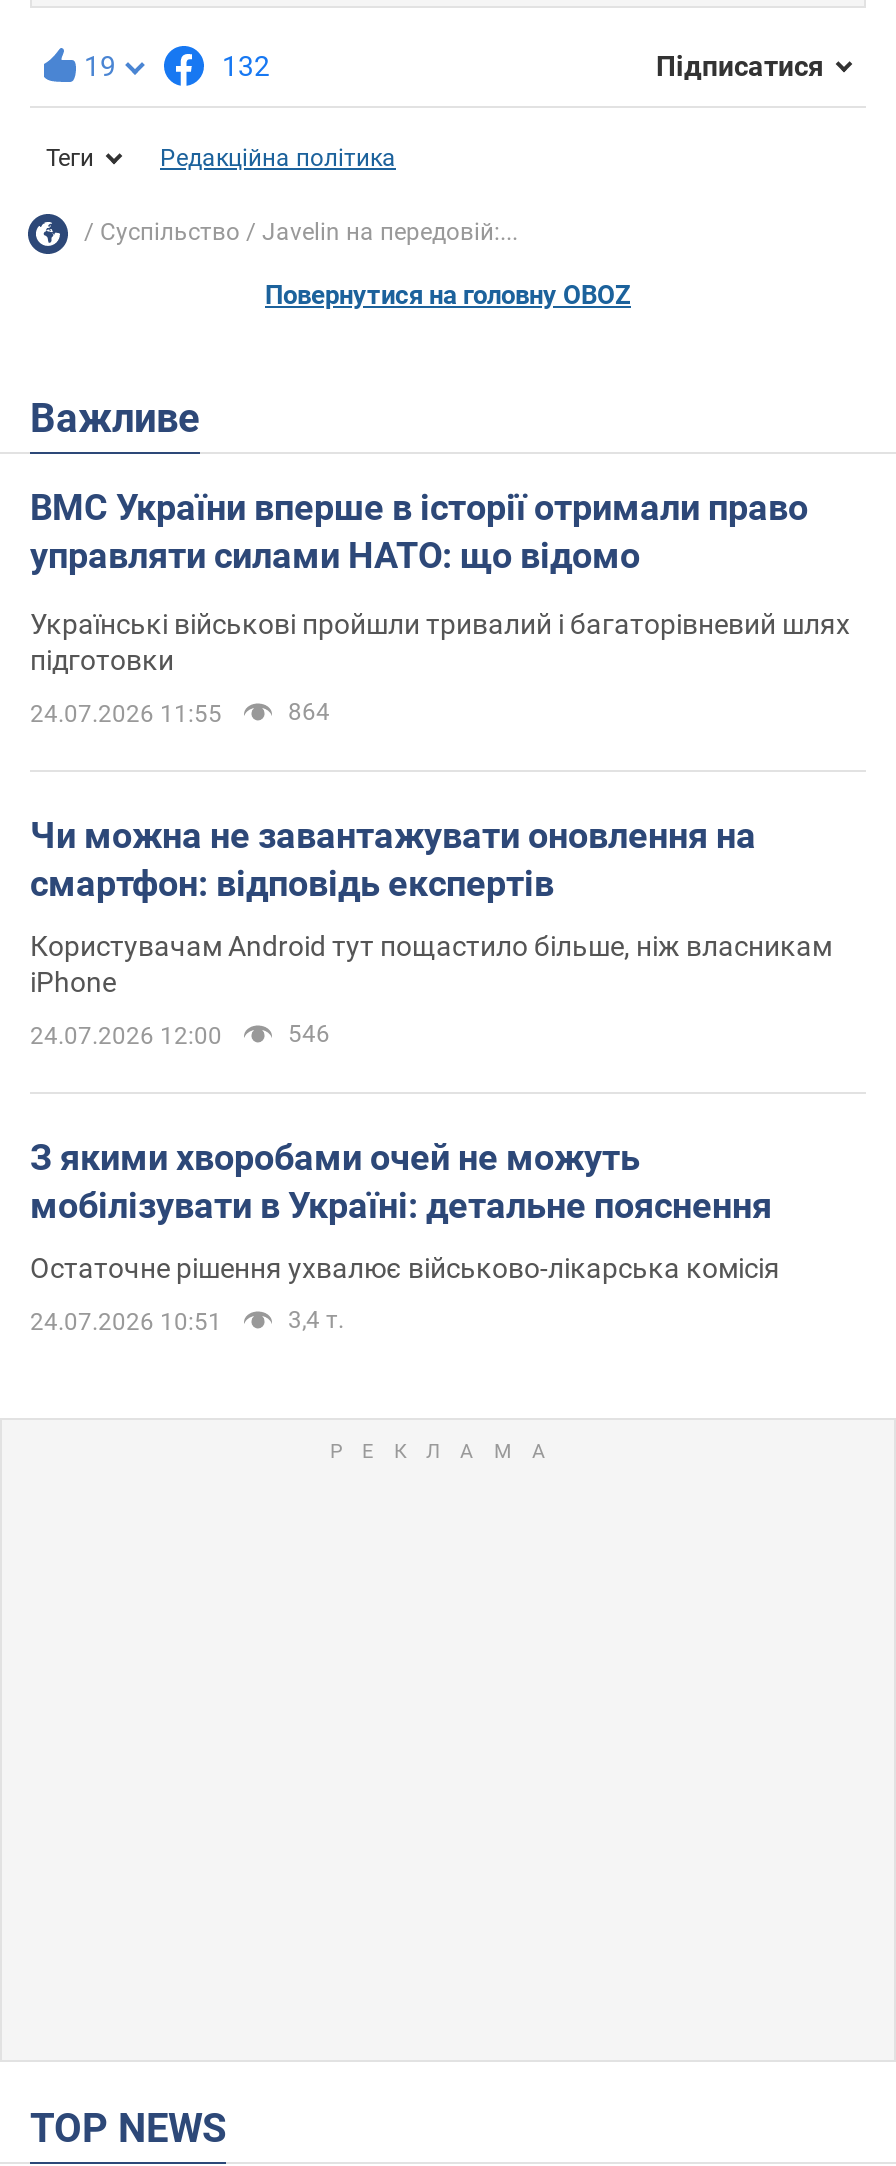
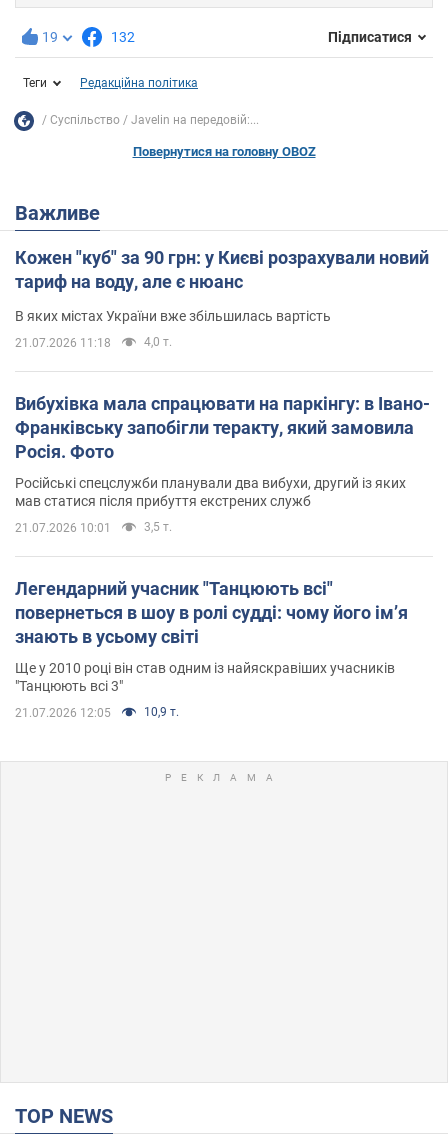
- ВМС України вперше в історії отримали право
- управляти силами НАТО: що відомо
+ Кожен "куб" за 90 грн: у Києві розрахували новий
+ тариф на воду, але є нюанс

- Українські військові пройшли тривалий і багаторівневий шлях
- підготовки
+ В яких містах України вже збільшилась вартість

- 24.07.2026 11:55
- 864
+ 21.07.2026 11:18
+ 4,0 т.

- Чи можна не завантажувати оновлення на
- смартфон: відповідь експертів
+ Вибухівка мала спрацювати на паркінгу: в Івано-
+ Франківську запобігли теракту, який замовила
+ Росія. Фото

- Користувачам Android тут пощастило більше, ніж власникам
- iPhone
+ Російські спецслужби планували два вибухи, другий із яких
+ мав статися після прибуття екстрених служб

- 24.07.2026 12:00
- 546
+ 21.07.2026 10:01
+ 3,5 т.

- З якими хворобами очей не можуть
- мобілізувати в Україні: детальне пояснення
+ Легендарний учасник "Танцюють всі"
+ повернеться в шоу в ролі судді: чому його імʼя
+ знають в усьому світі

- Остаточне рішення ухвалює військово-лікарська комісія
+ Ще у 2010 році він став одним із найяскравіших учасників
+ "Танцюють всі 3"

- 24.07.2026 10:51
- 3,4 т.
+ 21.07.2026 12:05
+ 10,9 т.
